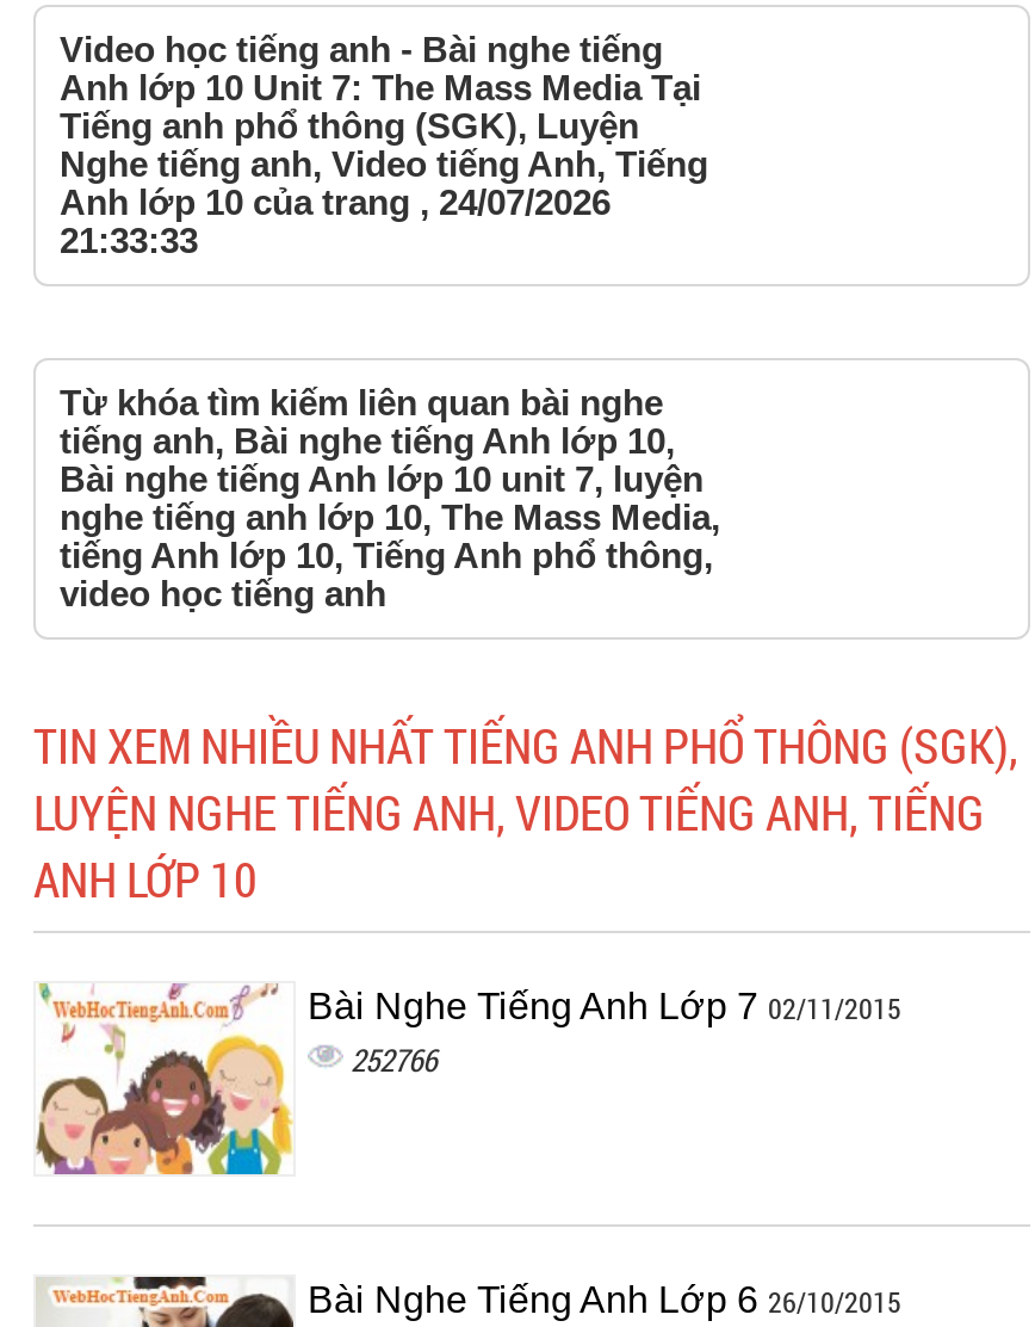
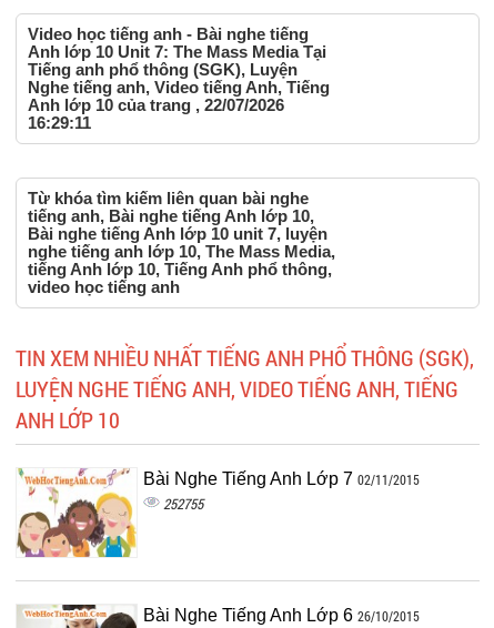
- Anh lớp 10 của trang , 24/07/2026
+ Anh lớp 10 của trang , 22/07/2026

- 21:33:33
+ 16:29:11

- 252766
+ 252755
